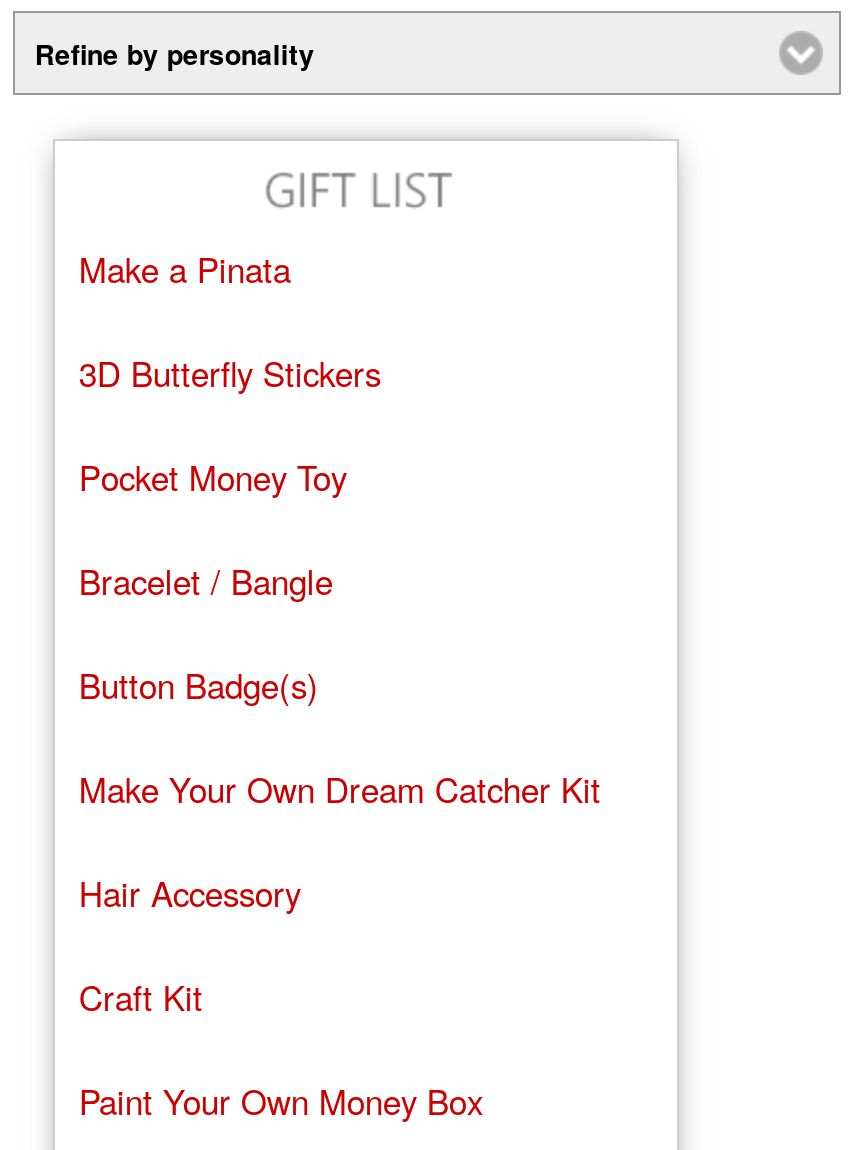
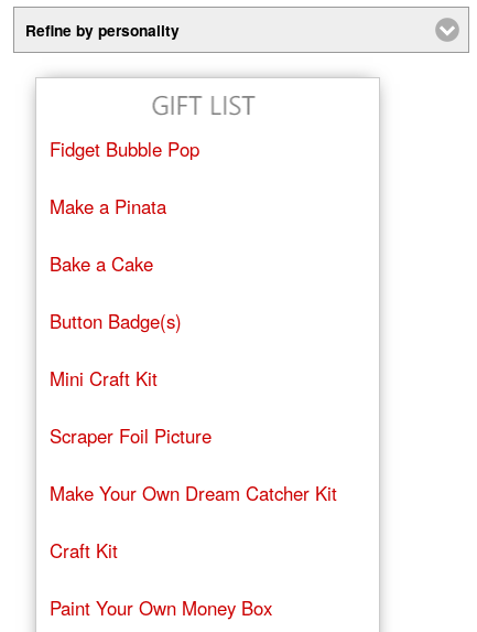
+ Fidget Bubble Pop

moved down: Make a Pinata

- 3D Butterfly Stickers
- Pocket Money Toy
- Bracelet / Bangle
+ Bake a Cake

moved up: Button Badge(s)

+ Mini Craft Kit
+ Scraper Foil Picture

moved down: Make Your Own Dream Catcher Kit

- Hair Accessory
